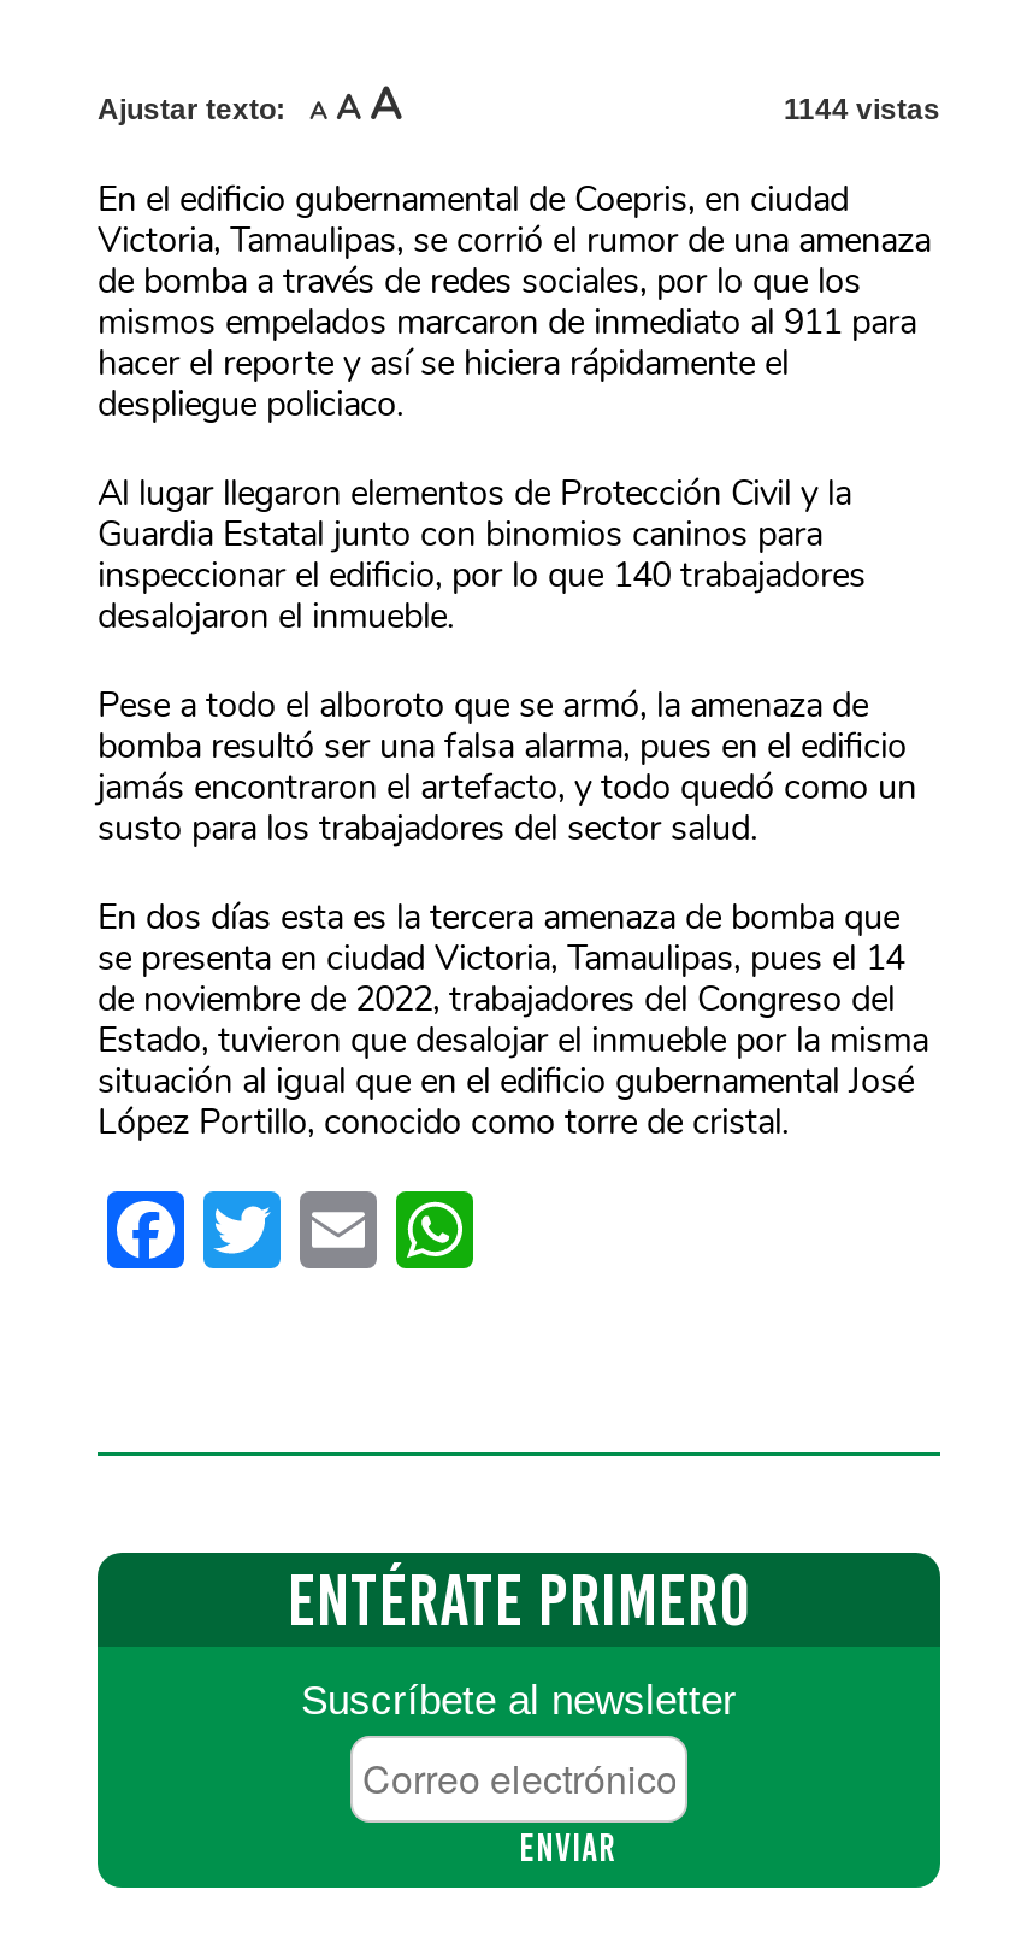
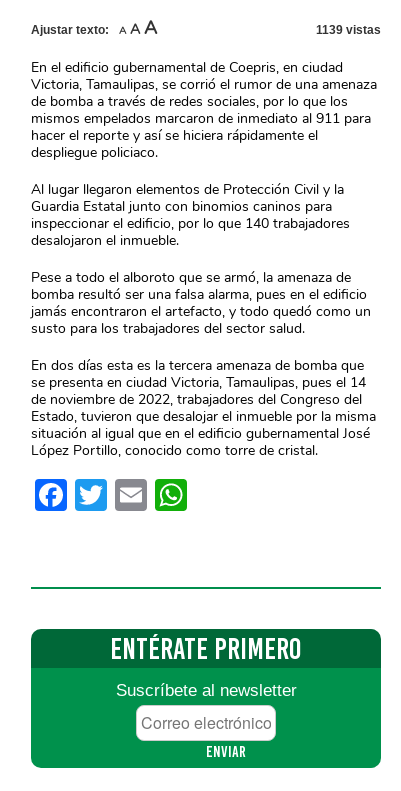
- 1144 vistas
+ 1139 vistas
